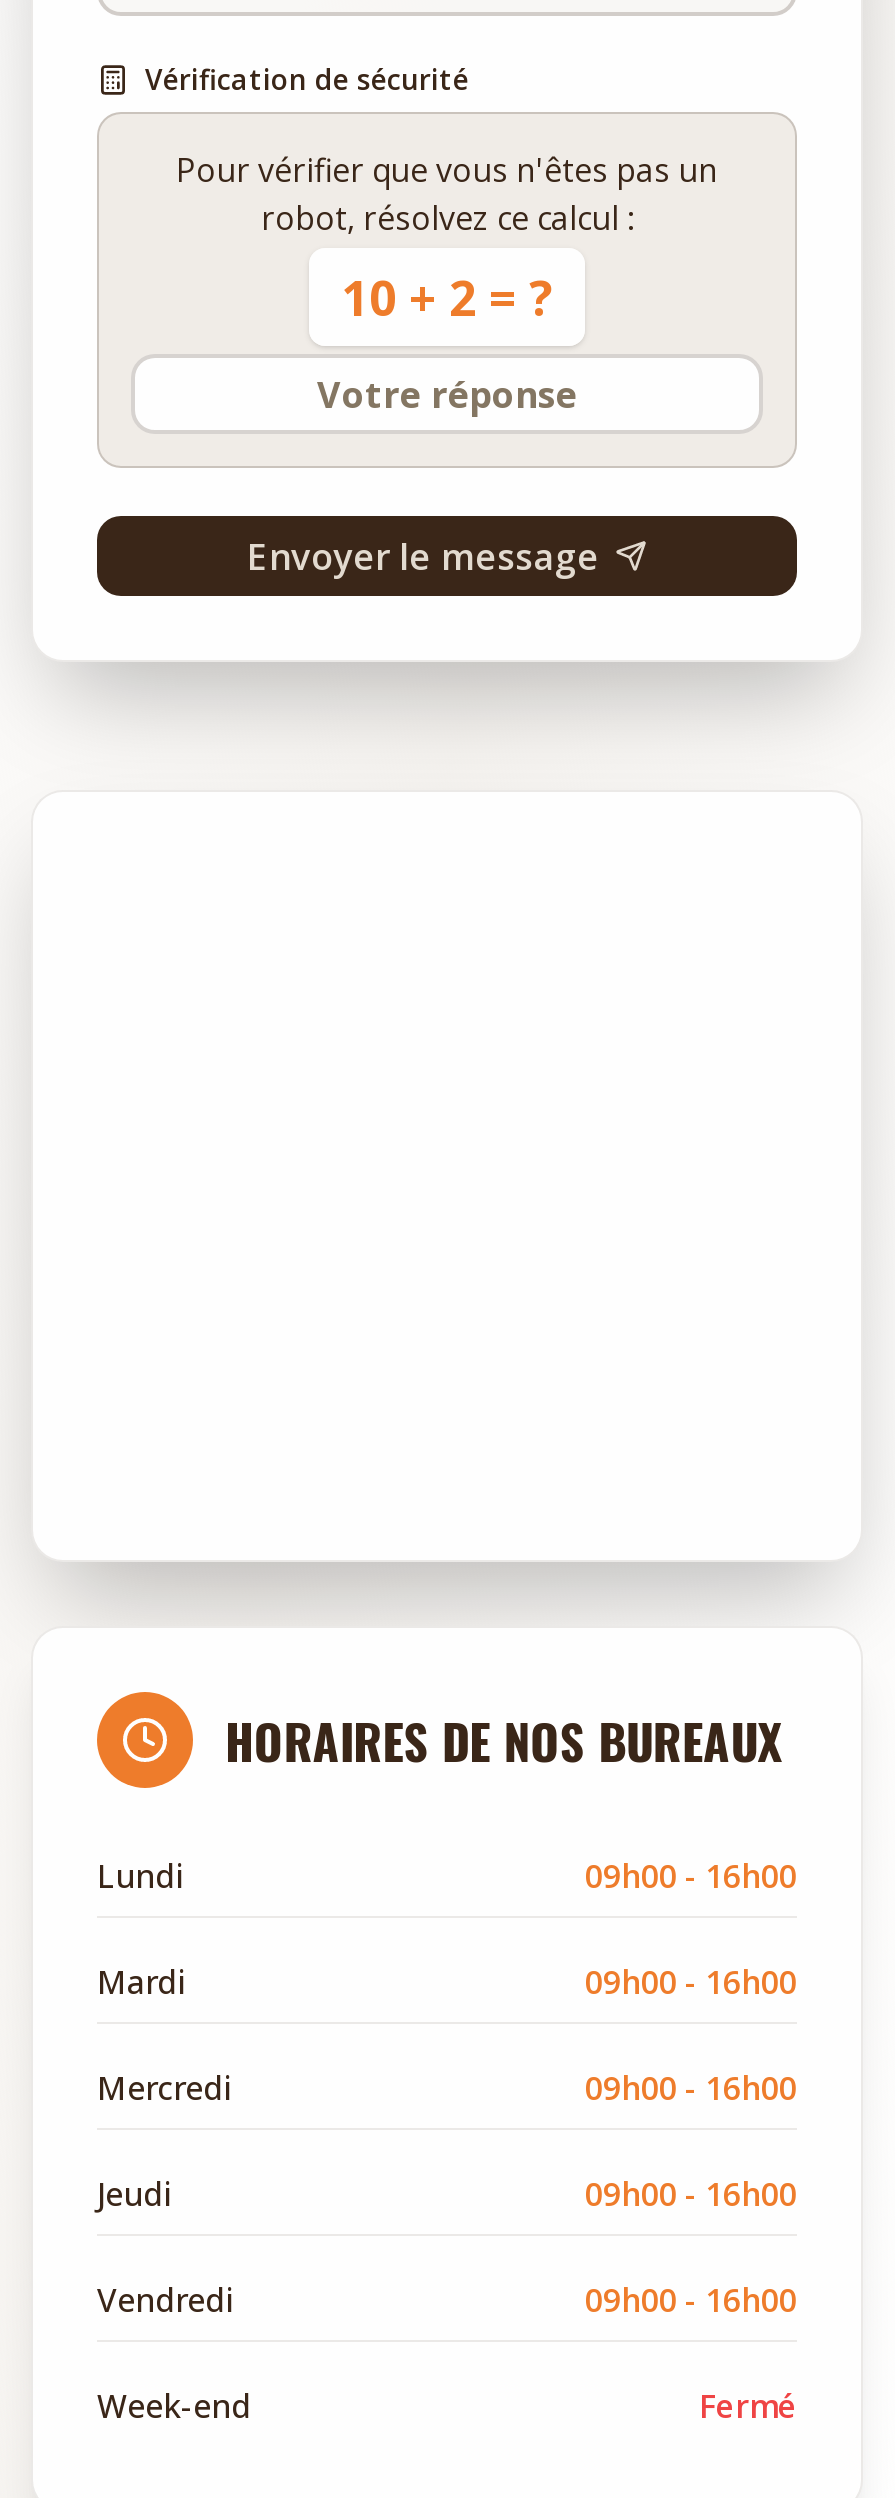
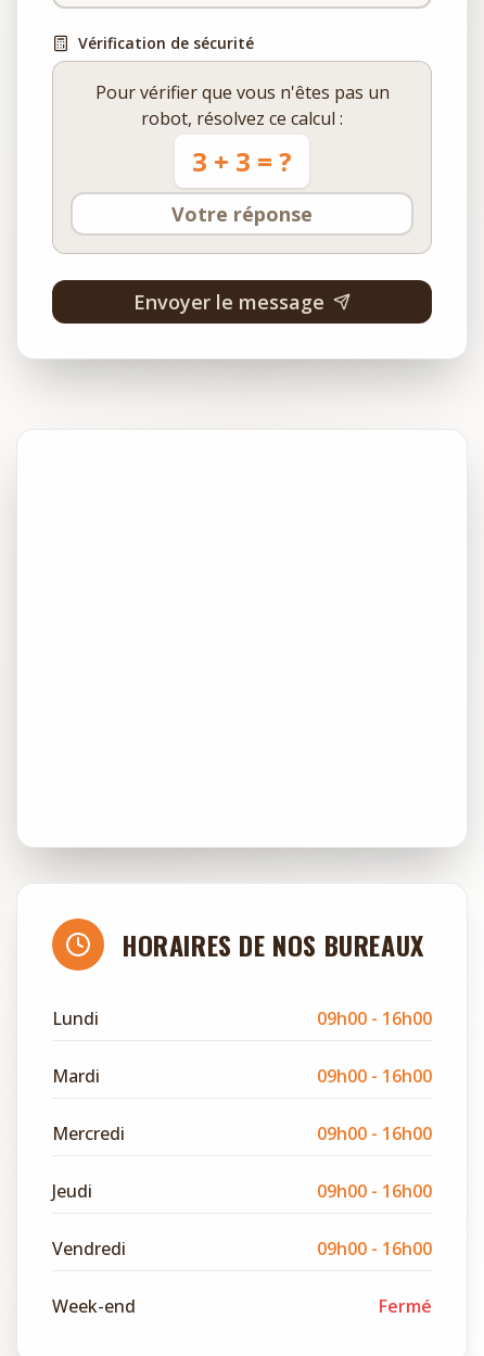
- 10 + 2 = ?
+ 3 + 3 = ?
